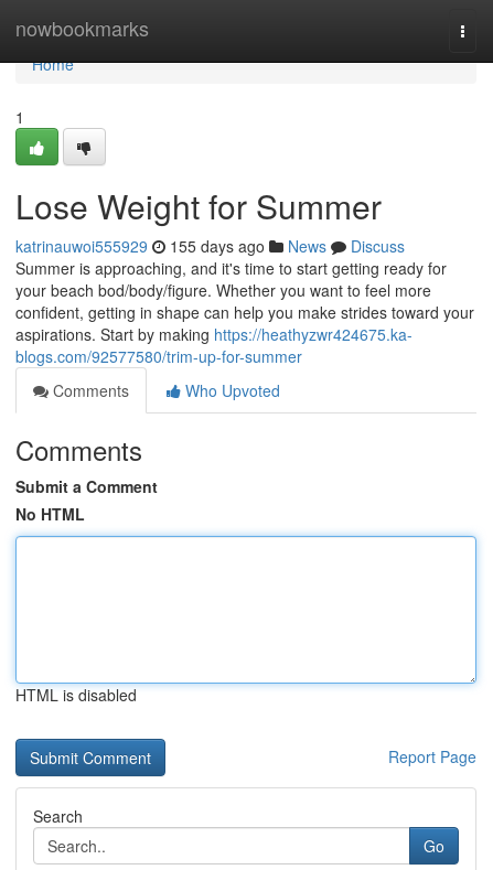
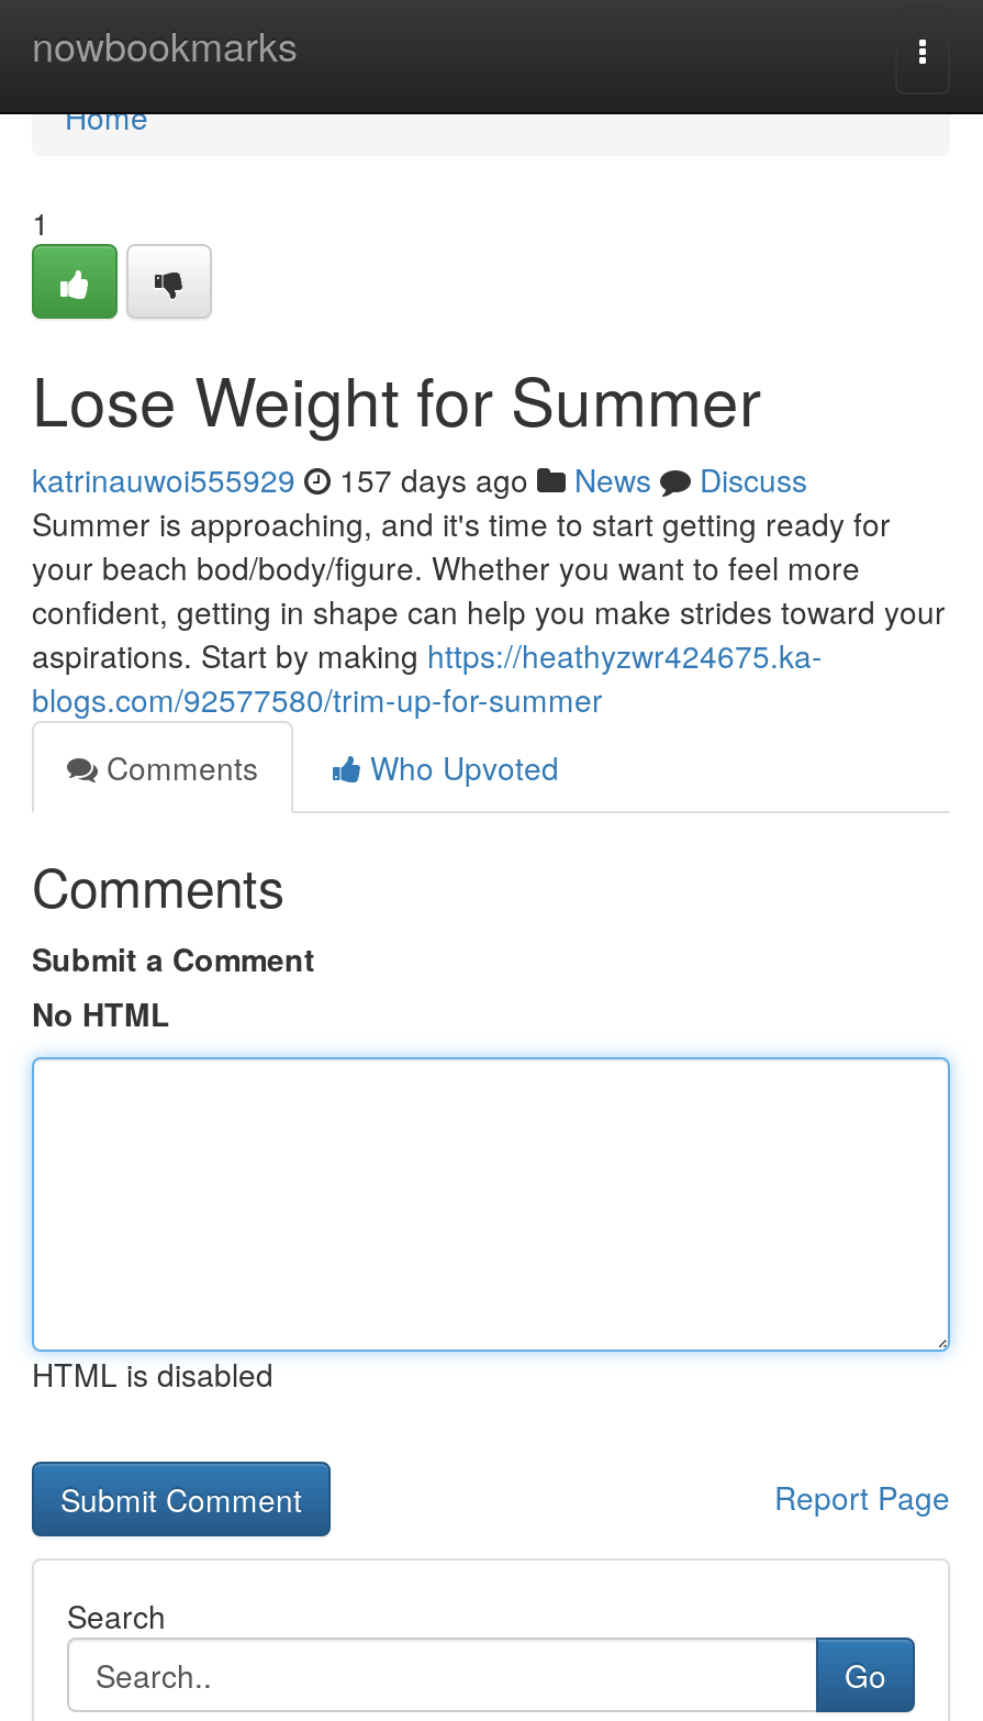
- katrinauwoi555929 155 days ago News Discuss
+ katrinauwoi555929 157 days ago News Discuss
